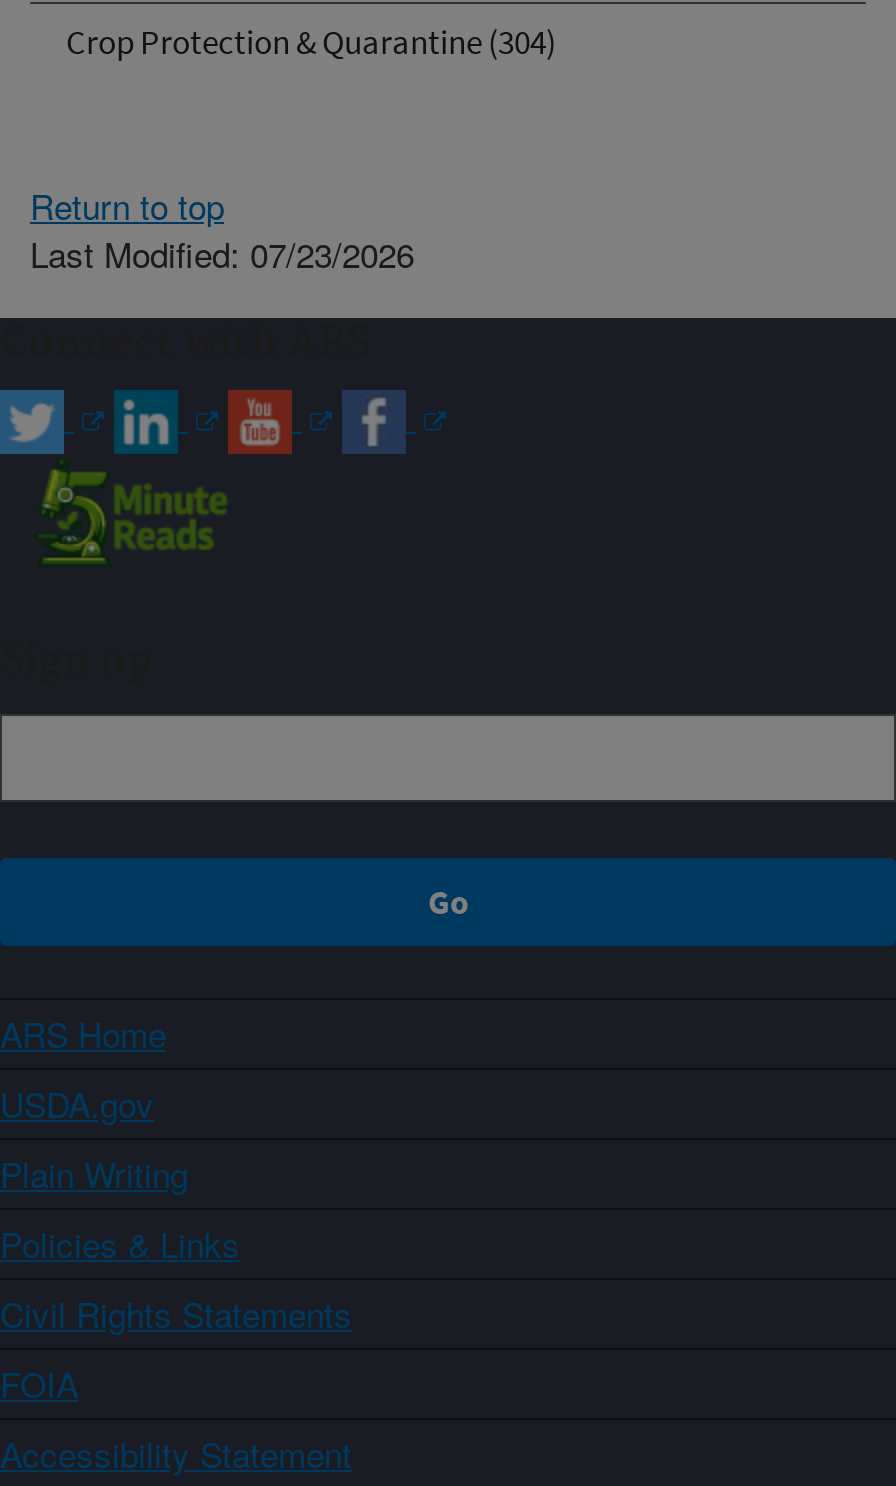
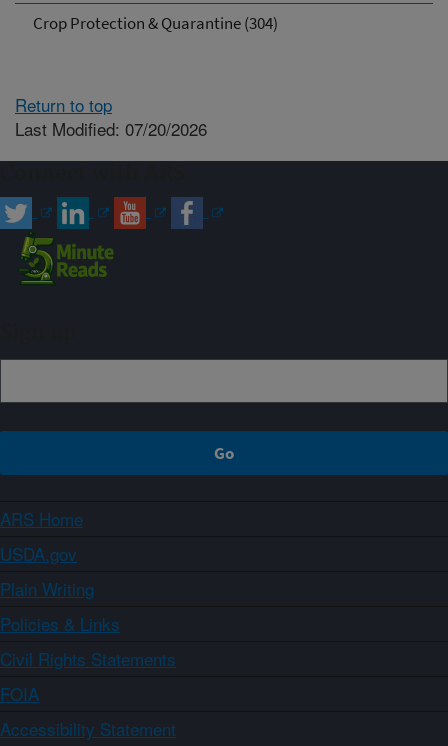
- Last Modified: 07/23/2026
+ Last Modified: 07/20/2026
